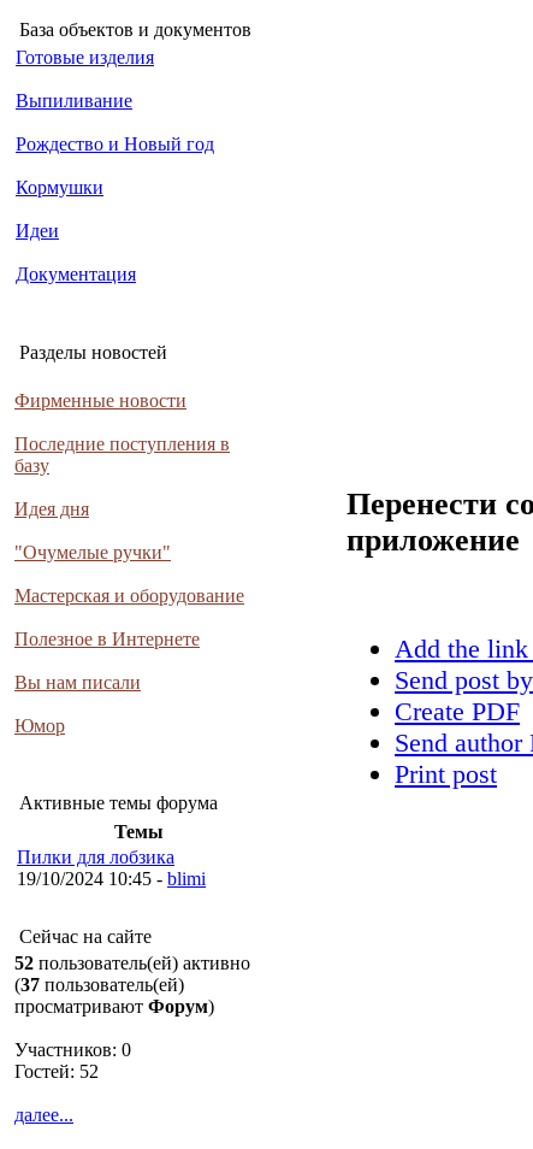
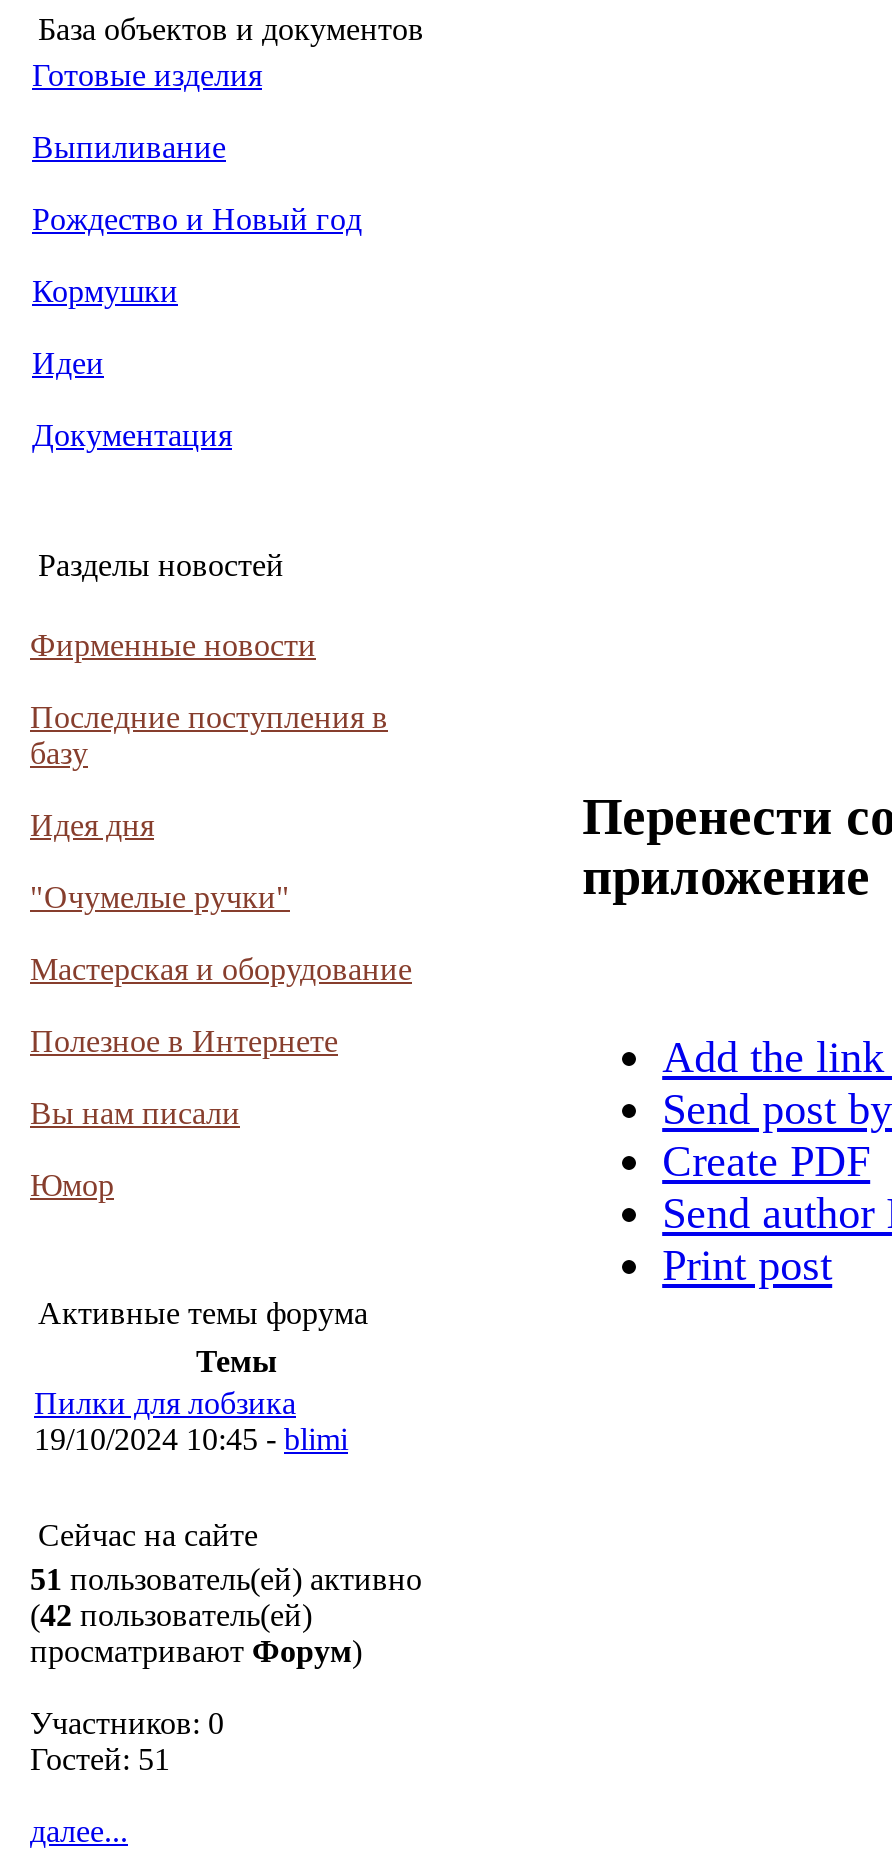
- 52 пользователь(ей) активно
+ 51 пользователь(ей) активно

- (37 пользователь(ей)
+ (42 пользователь(ей)

- Гостей: 52
+ Гостей: 51
